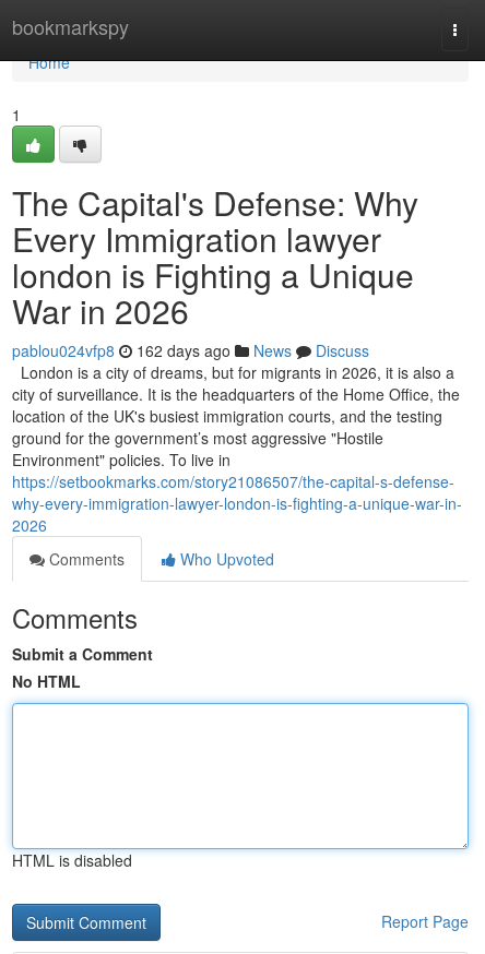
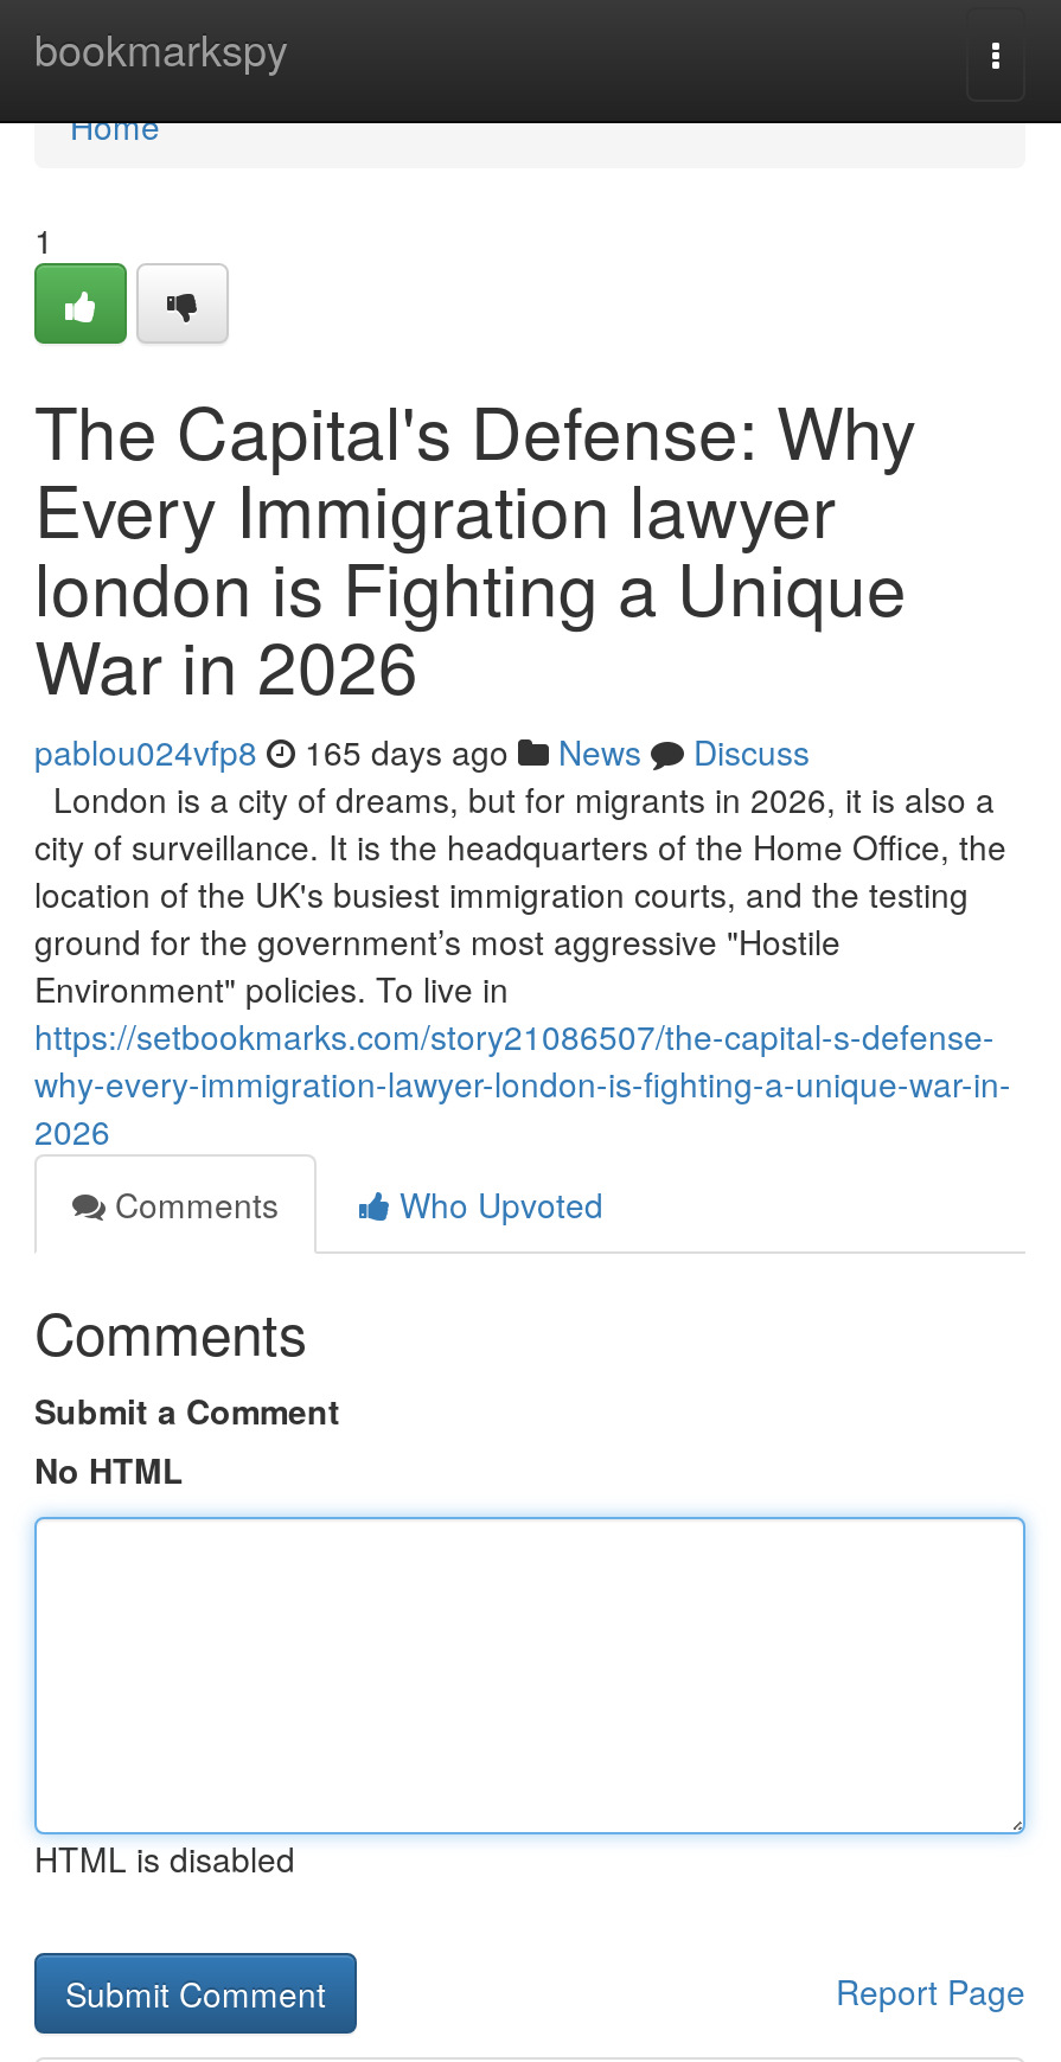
- pablou024vfp8 162 days ago News Discuss
+ pablou024vfp8 165 days ago News Discuss
